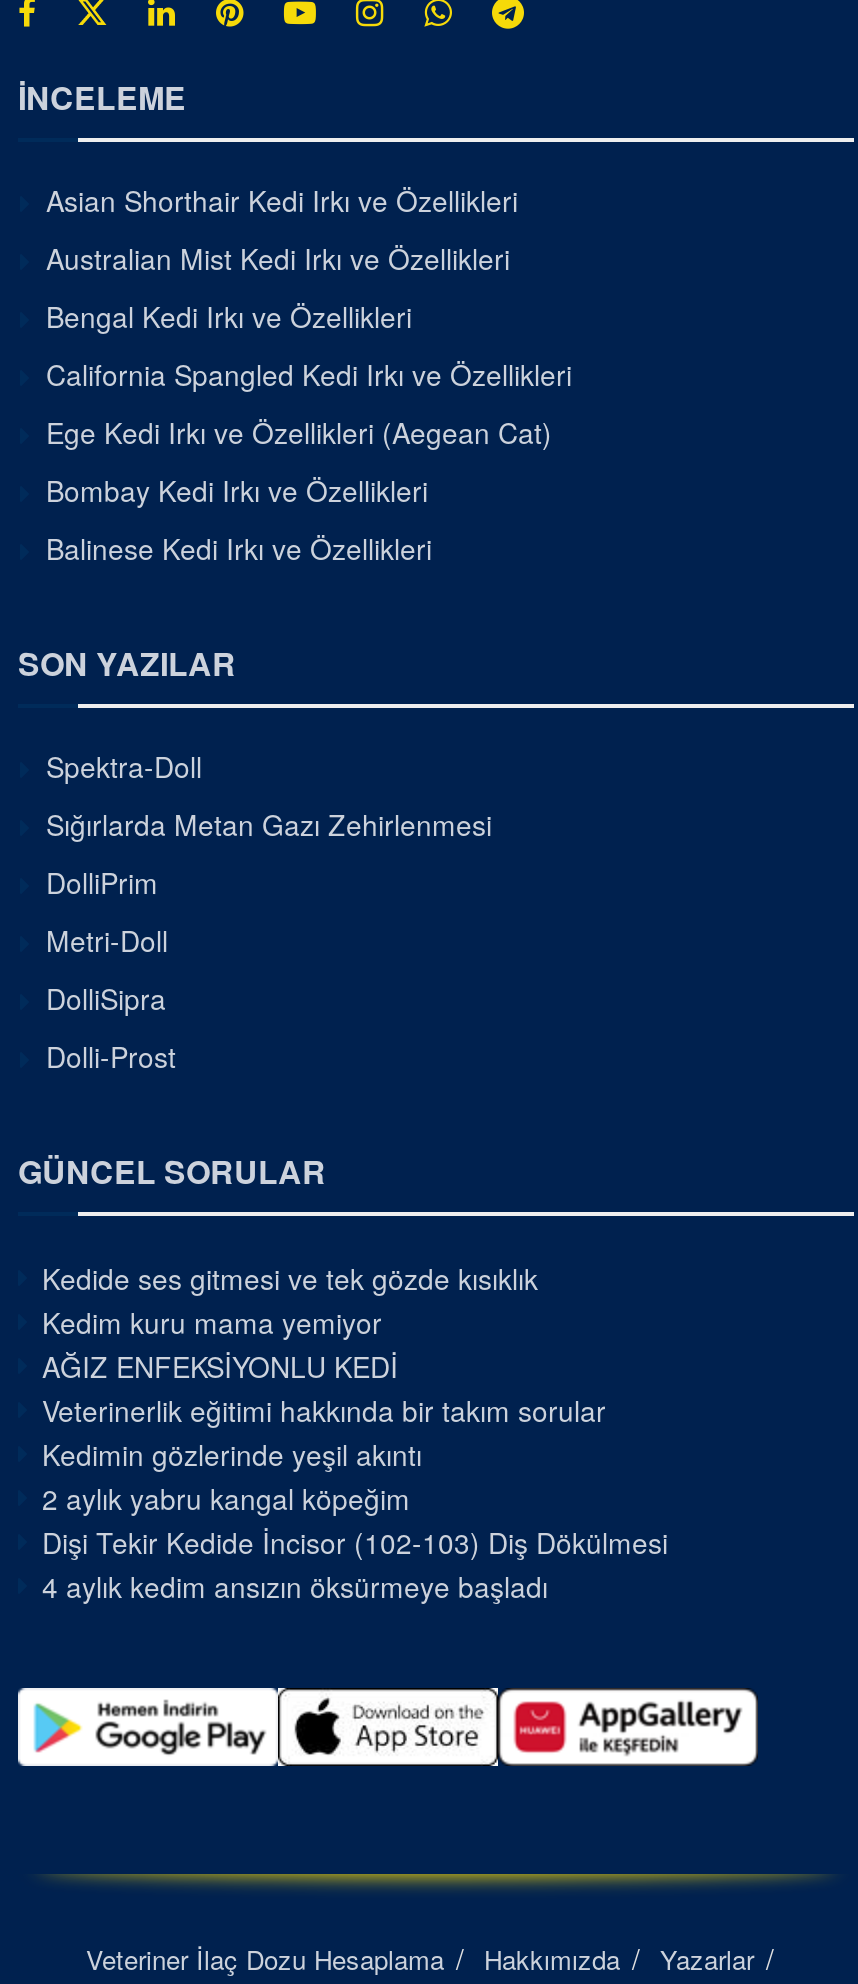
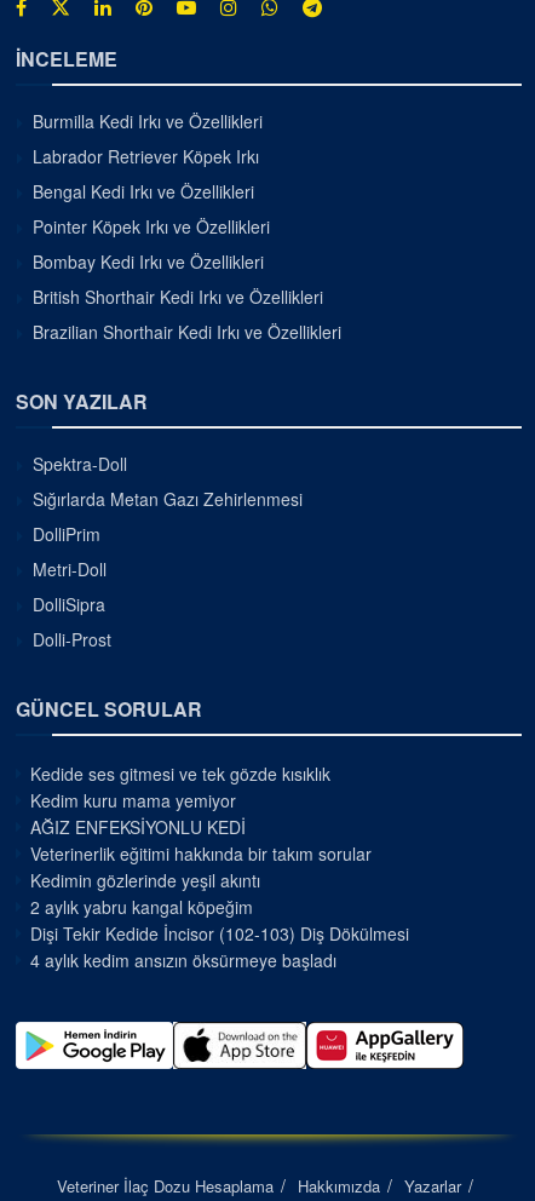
- Asian Shorthair Kedi Irkı ve Özellikleri
- Australian Mist Kedi Irkı ve Özellikleri
+ Burmilla Kedi Irkı ve Özellikleri
+ Labrador Retriever Köpek Irkı

- California Spangled Kedi Irkı ve Özellikleri
- Ege Kedi Irkı ve Özellikleri (Aegean Cat)
+ Pointer Köpek Irkı ve Özellikleri

moved up: Bombay Kedi Irkı ve Özellikleri

- Balinese Kedi Irkı ve Özellikleri
+ British Shorthair Kedi Irkı ve Özellikleri
+ Brazilian Shorthair Kedi Irkı ve Özellikleri
